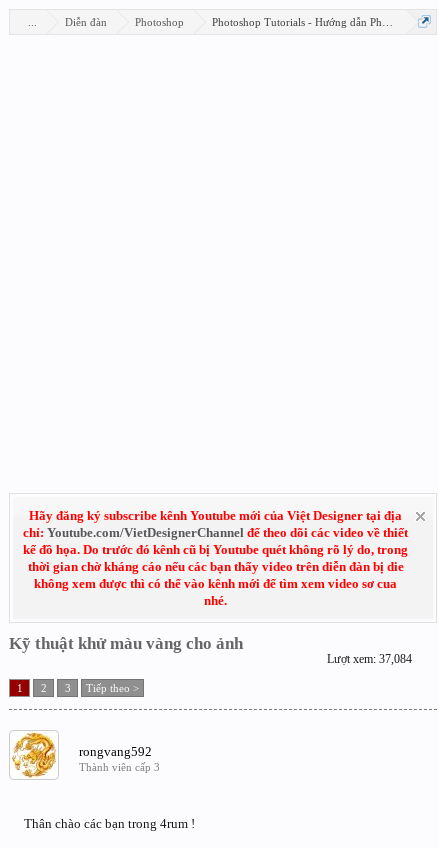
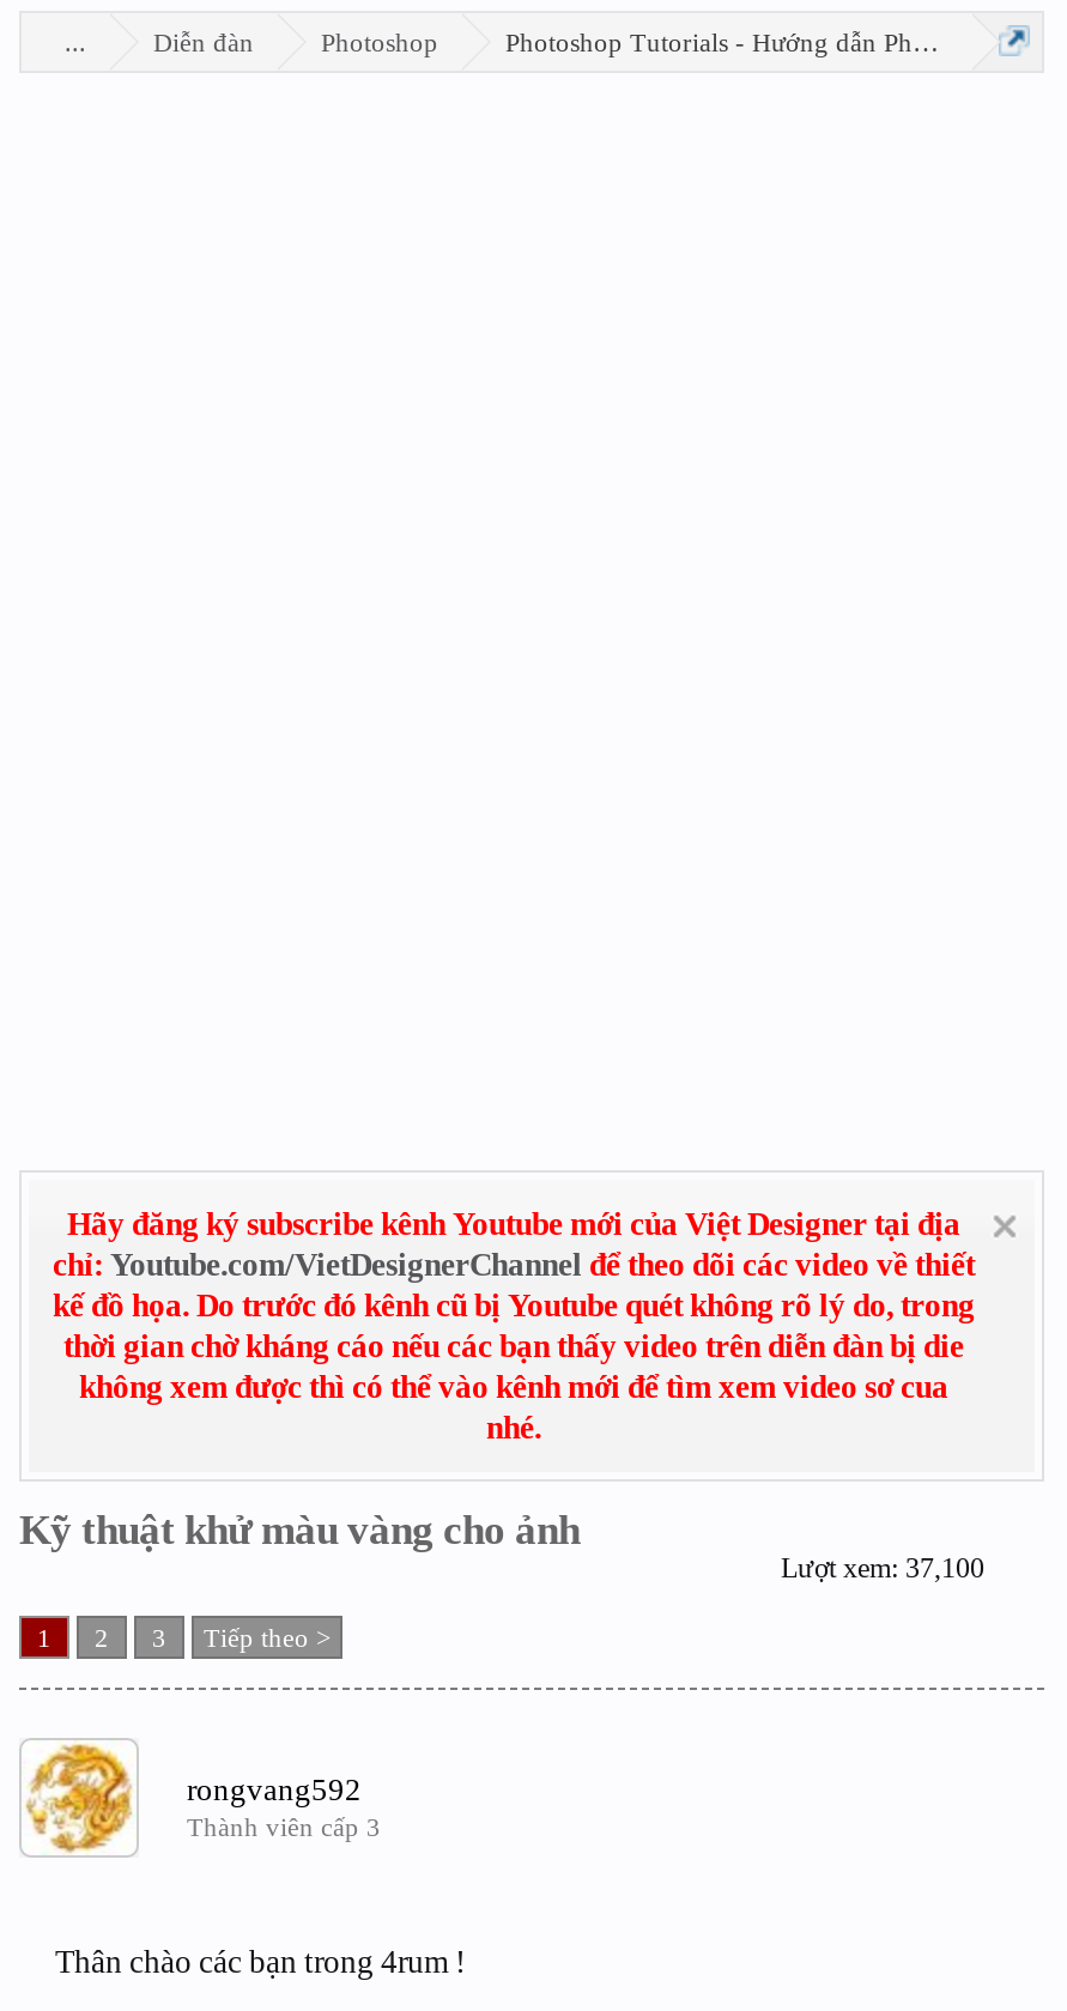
- Lượt xem: 37,084
+ Lượt xem: 37,100
